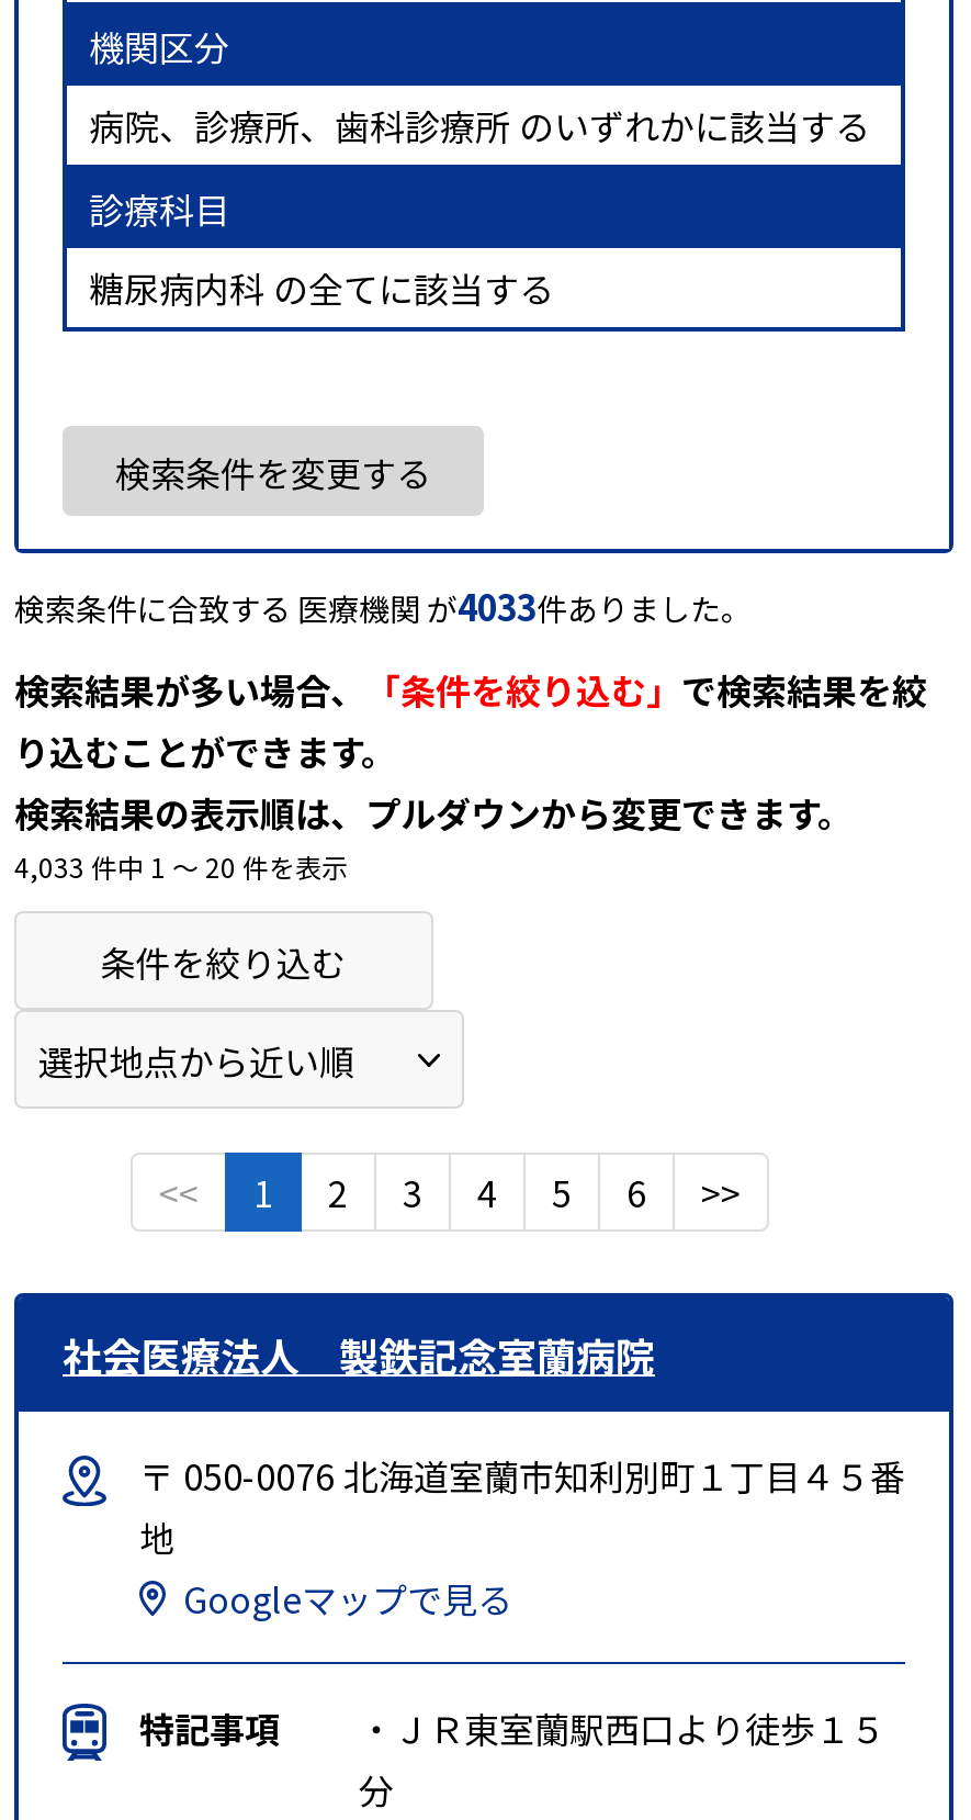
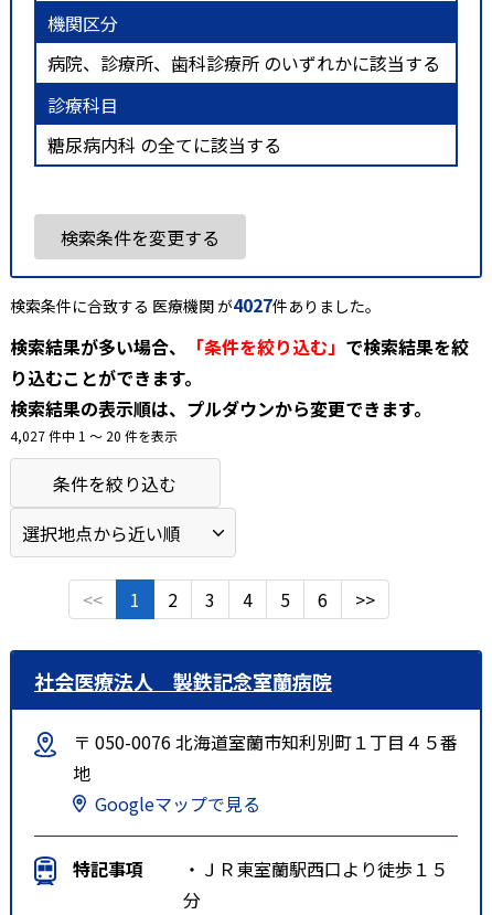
- 検索条件に合致する 医療機関 が4033件ありました。
+ 検索条件に合致する 医療機関 が4027件ありました。

- 4,033 件中 1 〜 20 件を表示
+ 4,027 件中 1 〜 20 件を表示
